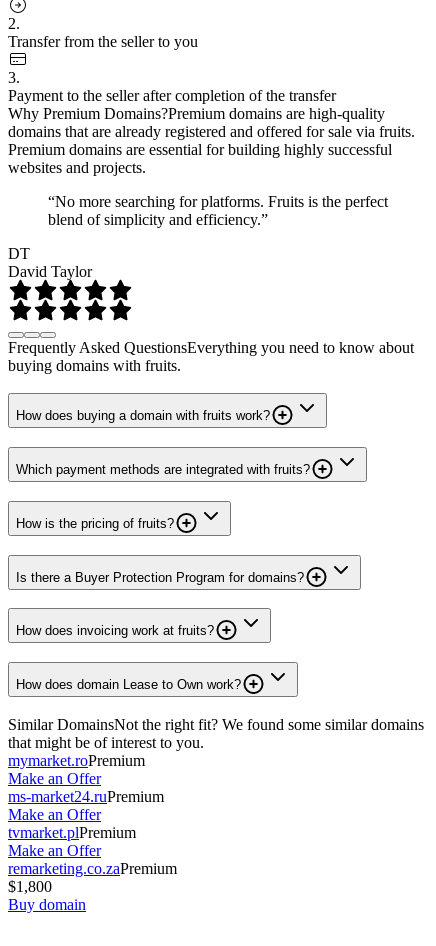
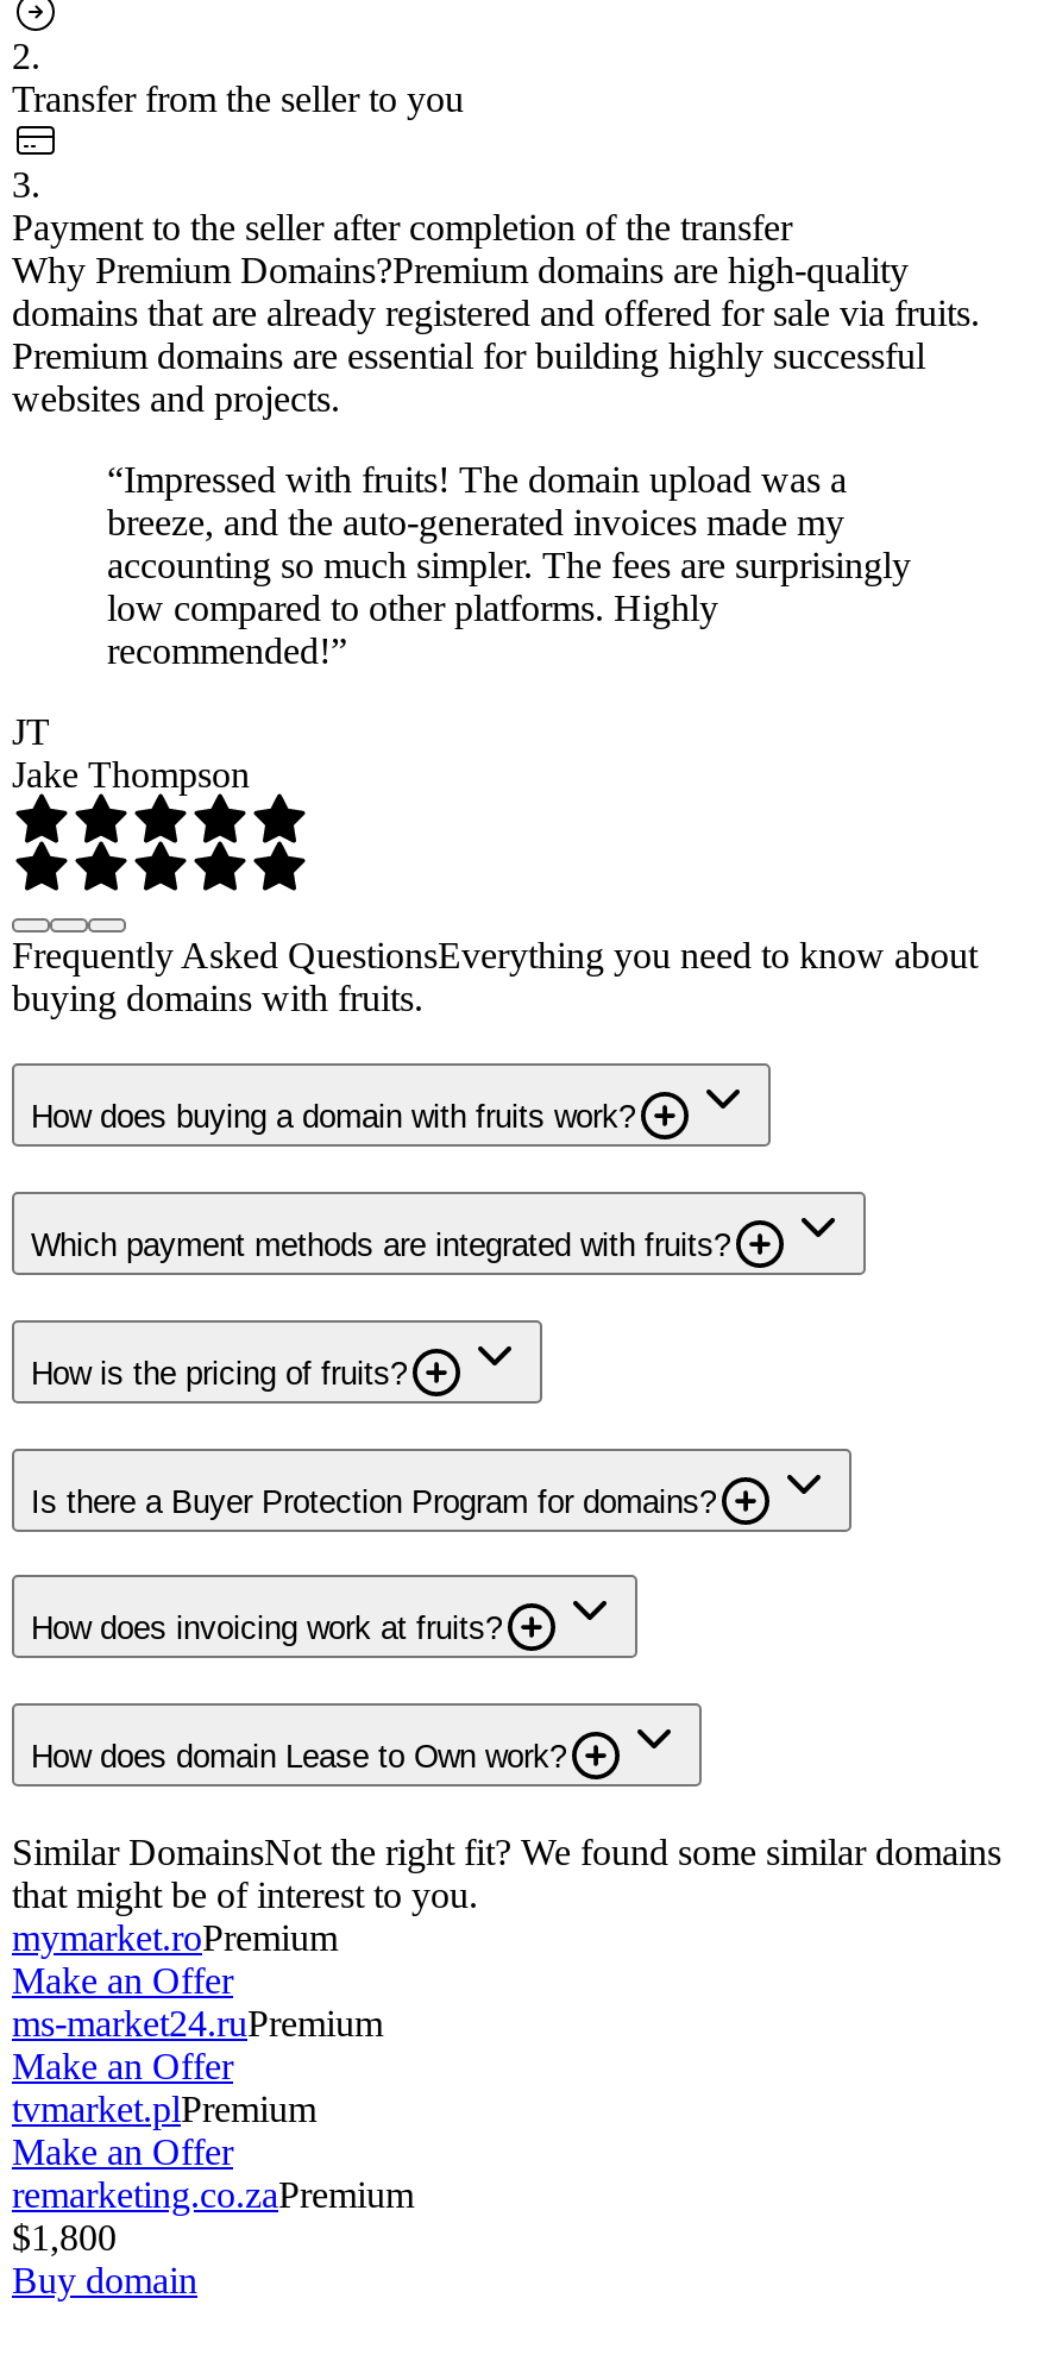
- “No more searching for platforms. Fruits is the perfect
- blend of simplicity and efficiency.”
+ “Impressed with fruits! The domain upload was a
+ breeze, and the auto-generated invoices made my
+ accounting so much simpler. The fees are surprisingly
+ low compared to other platforms. Highly
+ recommended!”

- DT
- David Taylor
+ JT
+ Jake Thompson
